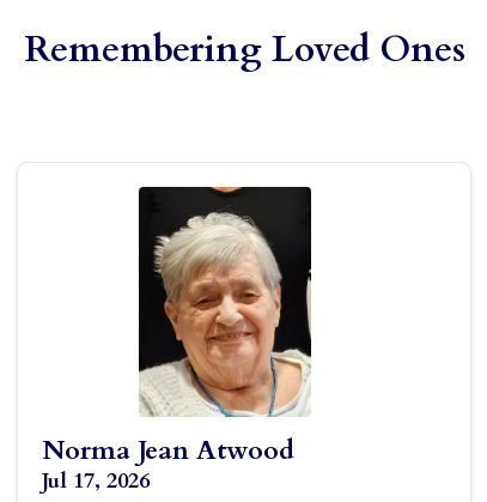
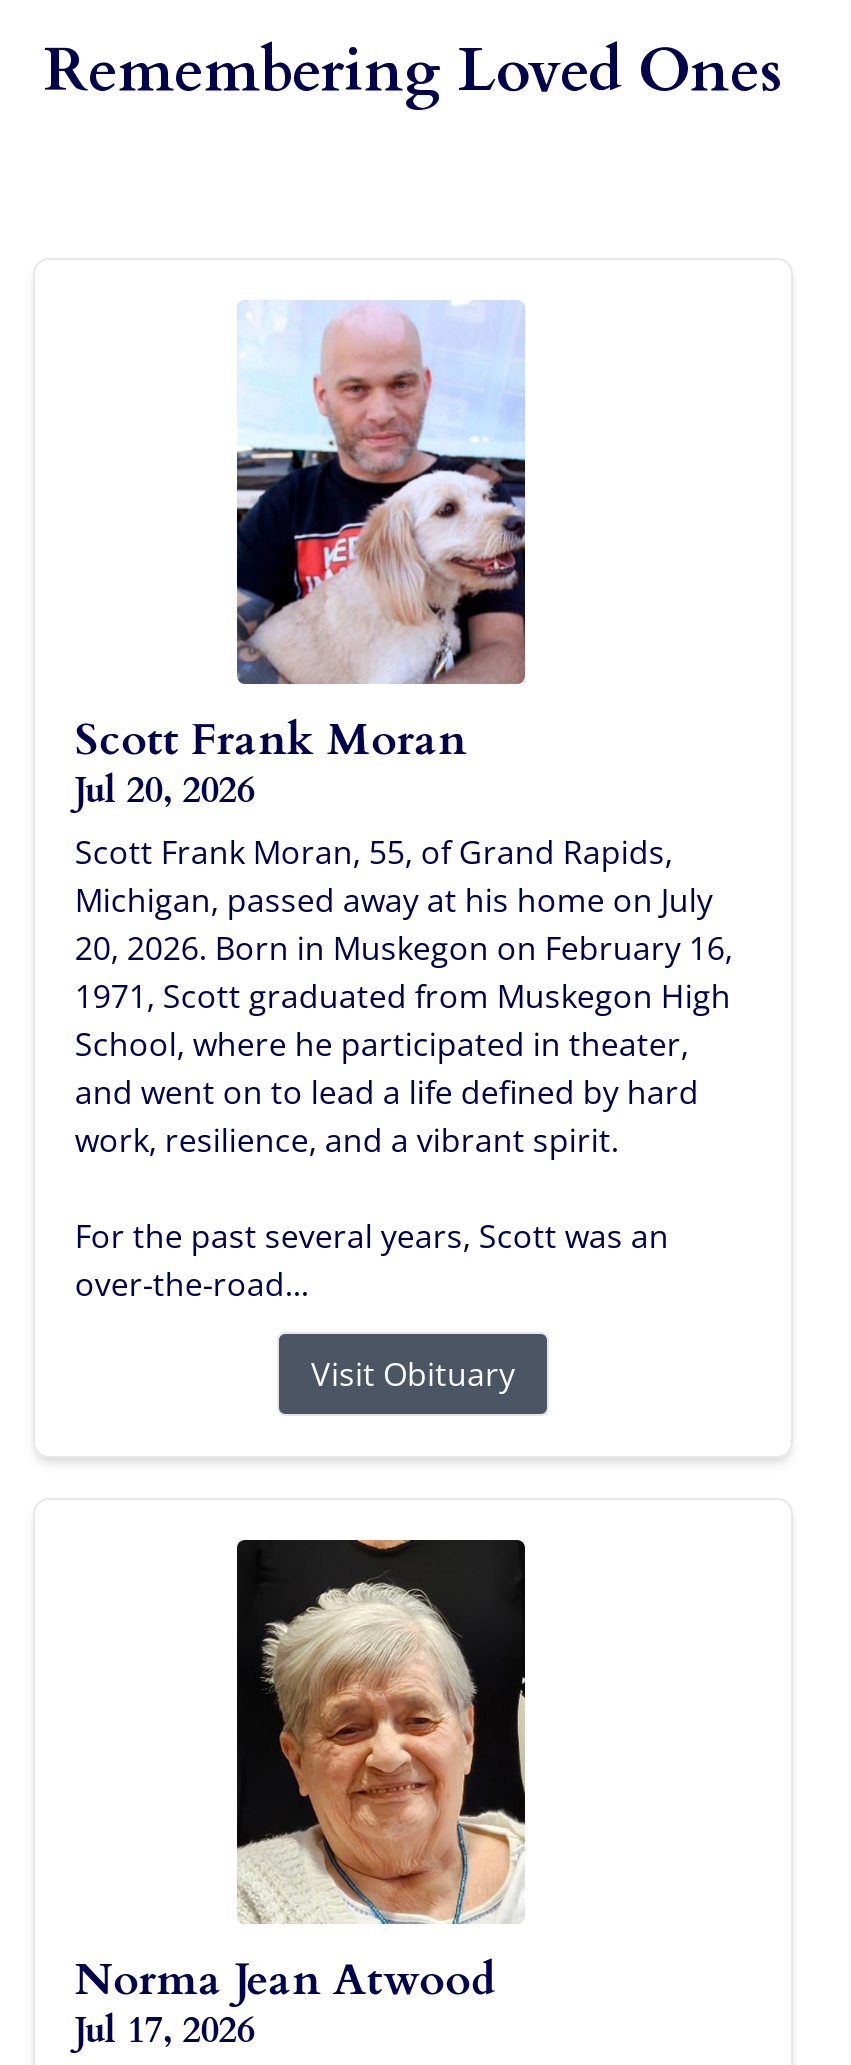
+ [image]
+ Scott Frank Moran
+ Jul 20, 2026
+ Scott Frank Moran, 55, of Grand Rapids,
+ Michigan, passed away at his home on July
+ 20, 2026. Born in Muskegon on February 16,
+ 1971, Scott graduated from Muskegon High
+ School, where he participated in theater,
+ and went on to lead a life defined by hard
+ work, resilience, and a vibrant spirit.
+ For the past several years, Scott was an
+ over-the-road...
+ Visit Obituary
